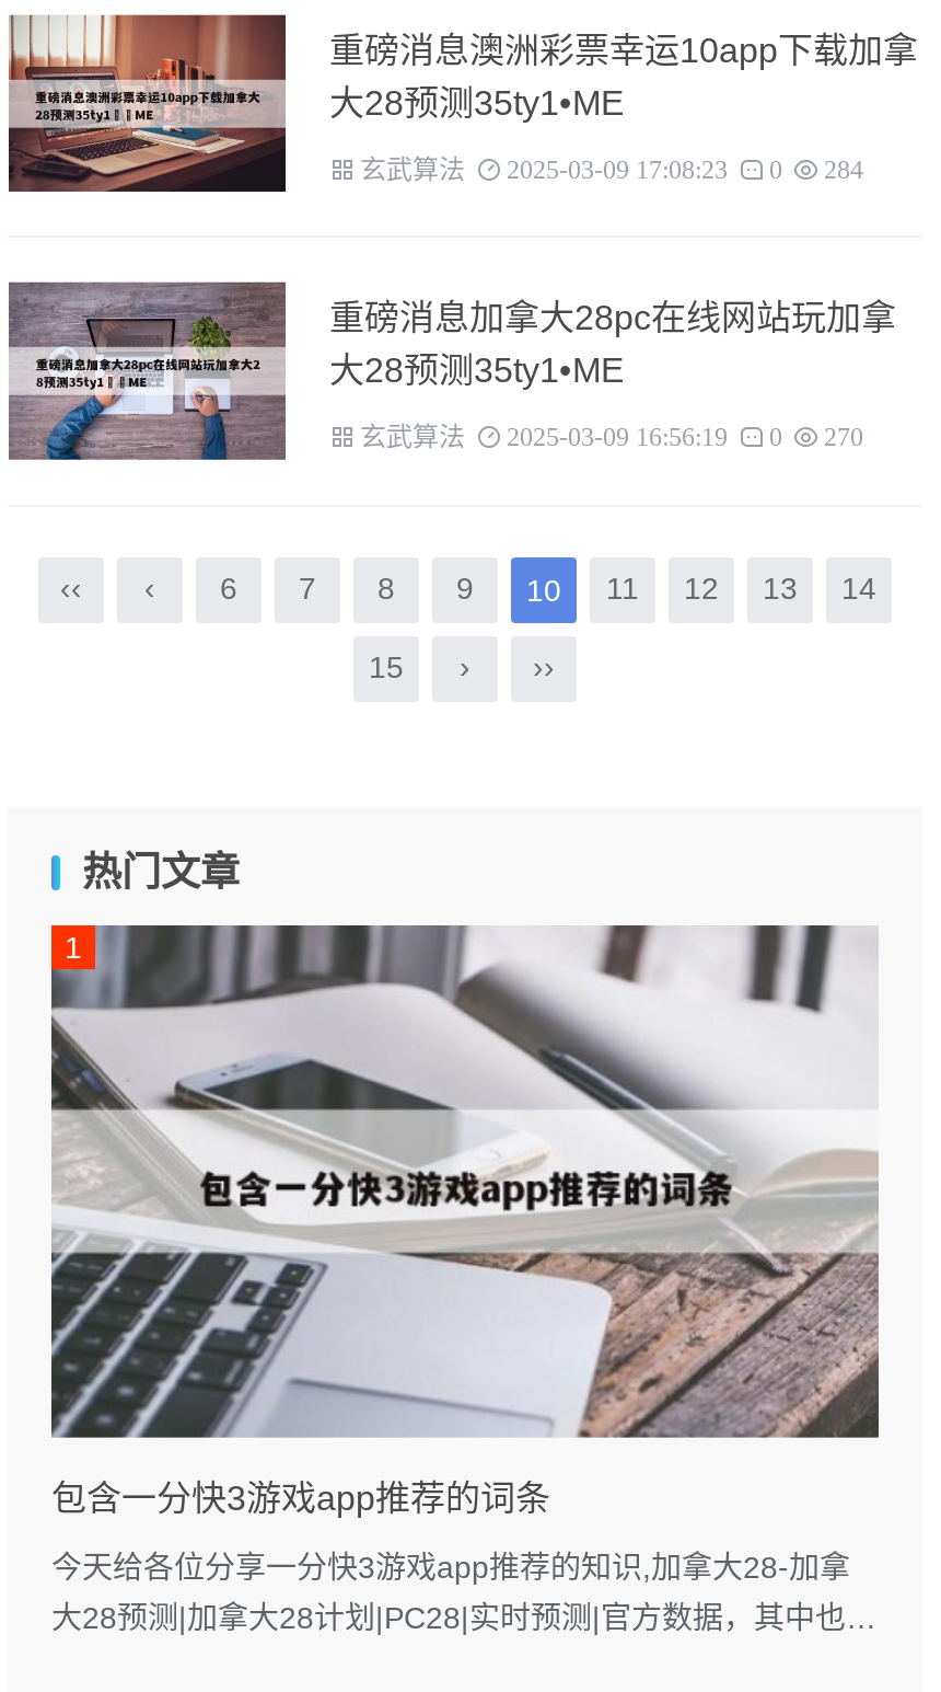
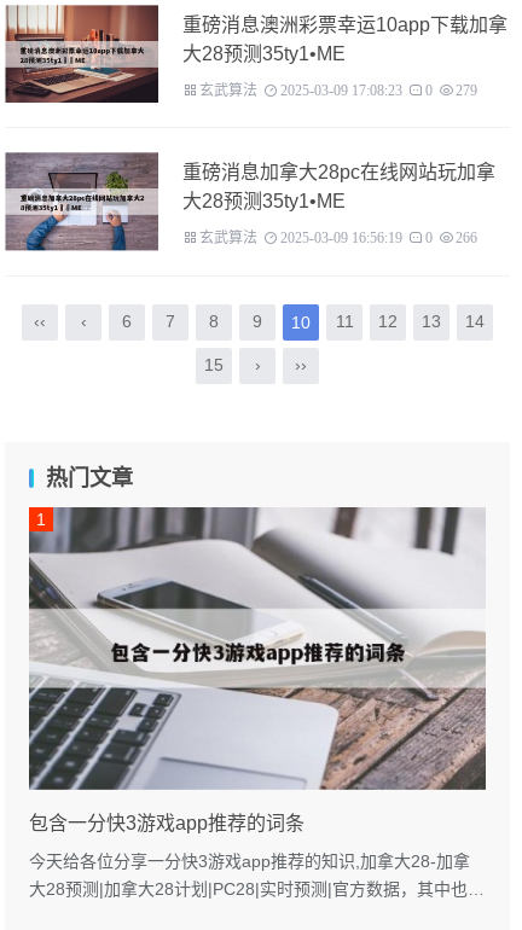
- 玄武算法 2025-03-09 17:08:23 0 284
+ 玄武算法 2025-03-09 17:08:23 0 279

- 玄武算法 2025-03-09 16:56:19 0 270
+ 玄武算法 2025-03-09 16:56:19 0 266
